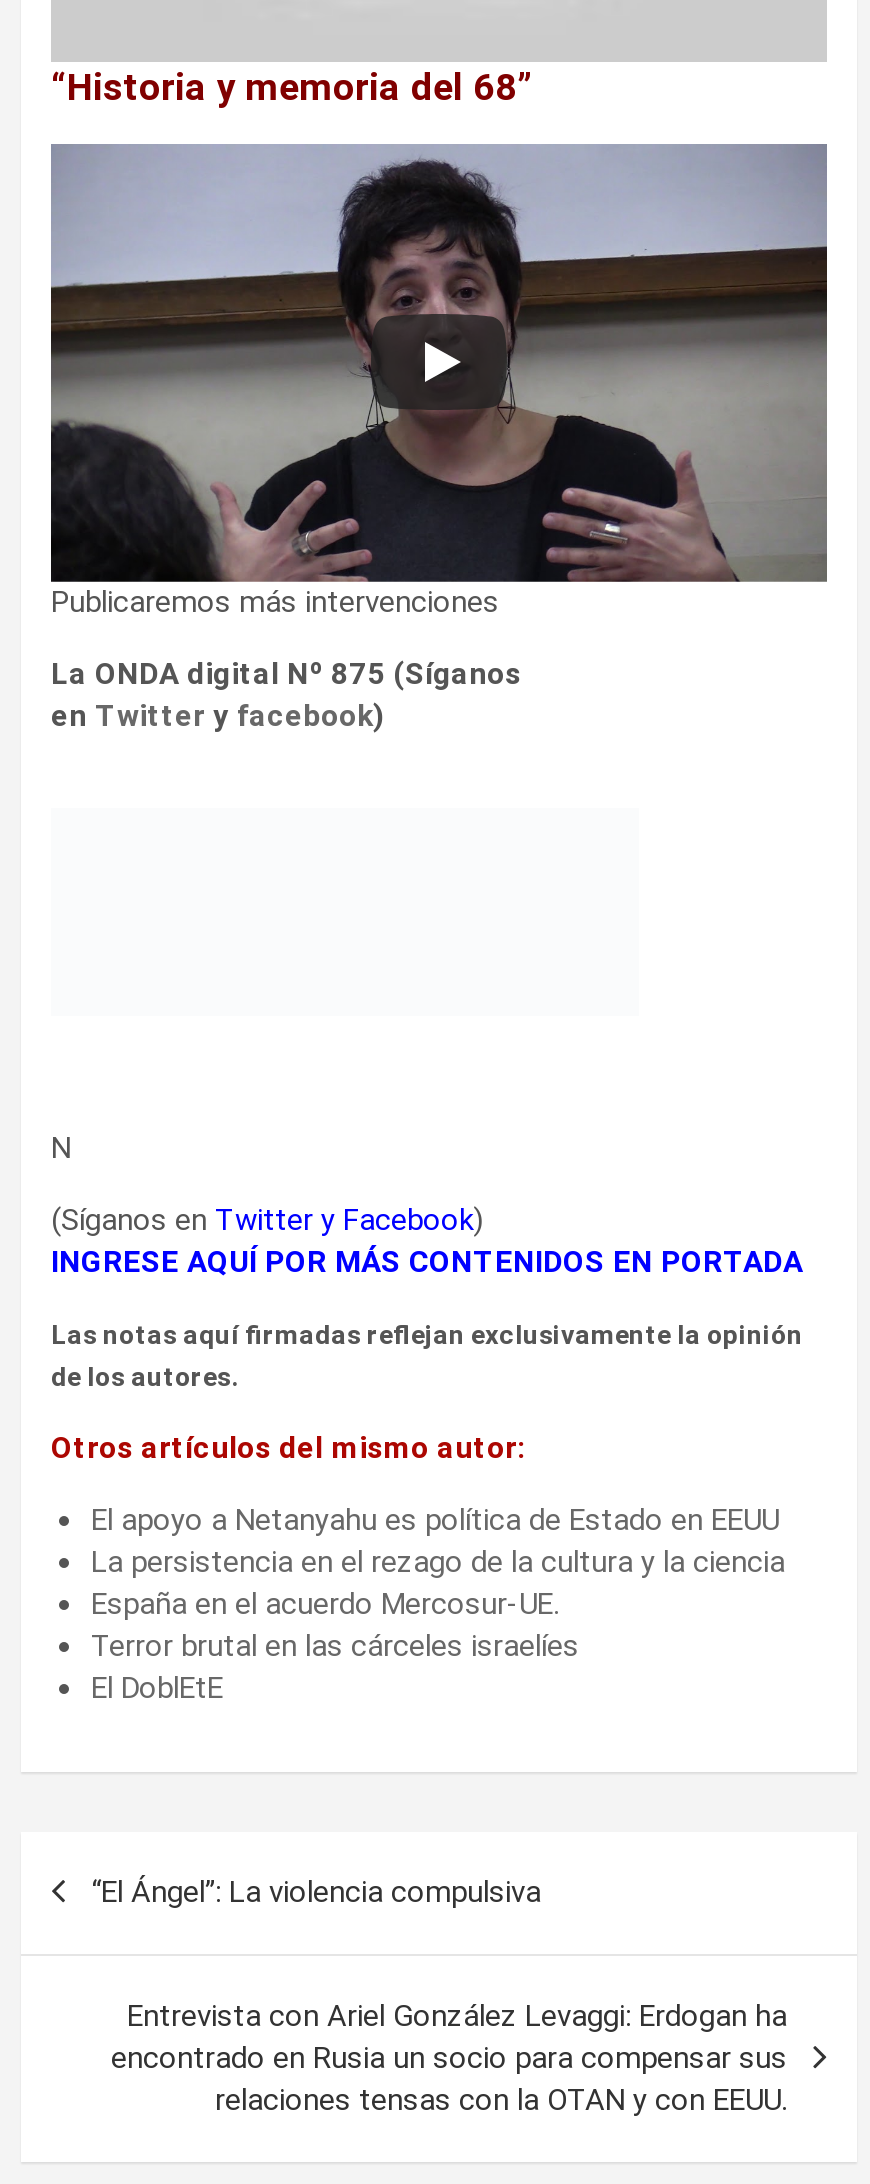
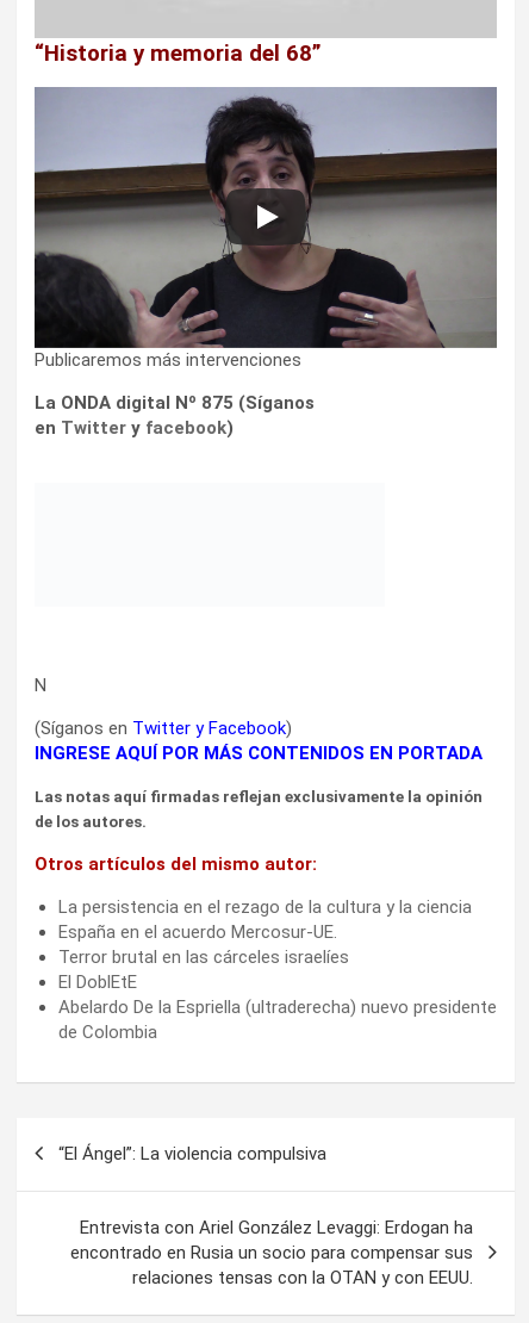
- El apoyo a Netanyahu es política de Estado en EEUU

moved up: La persistencia en el rezago de la cultura y la ciencia | España en el acuerdo Mercosur-UE. | Terror brutal en las cárceles israelíes | El DoblEtE

+ Abelardo De la Espriella (ultraderecha) nuevo presidente
+ de Colombia
